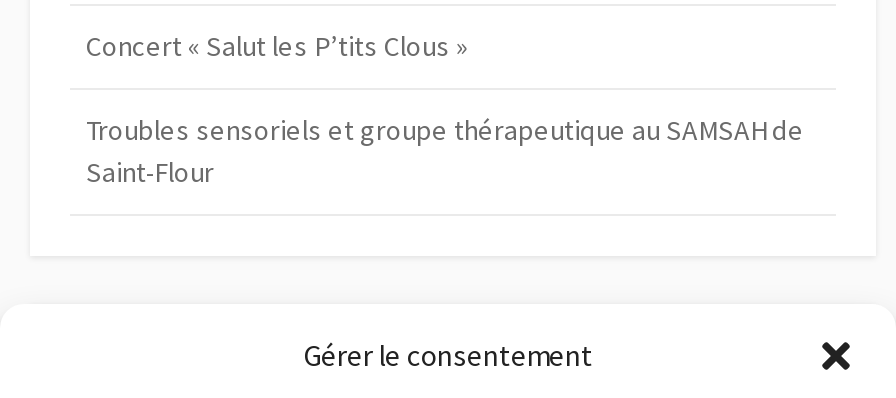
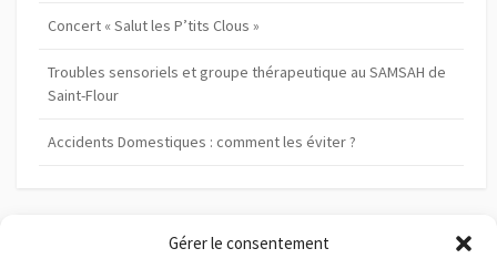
+ Accidents Domestiques : comment les éviter ?
